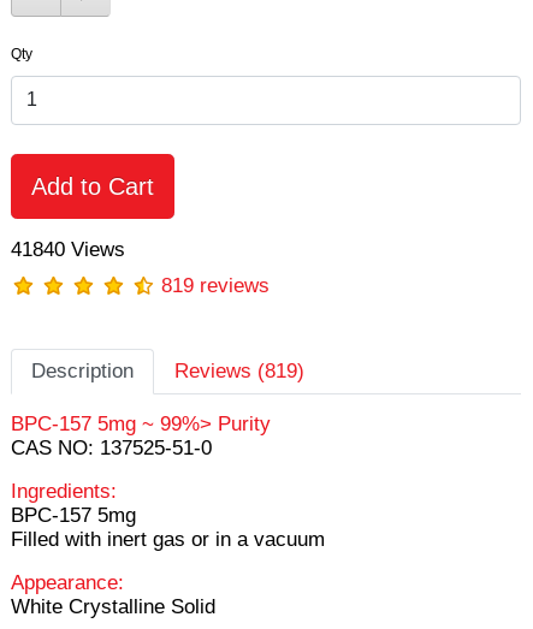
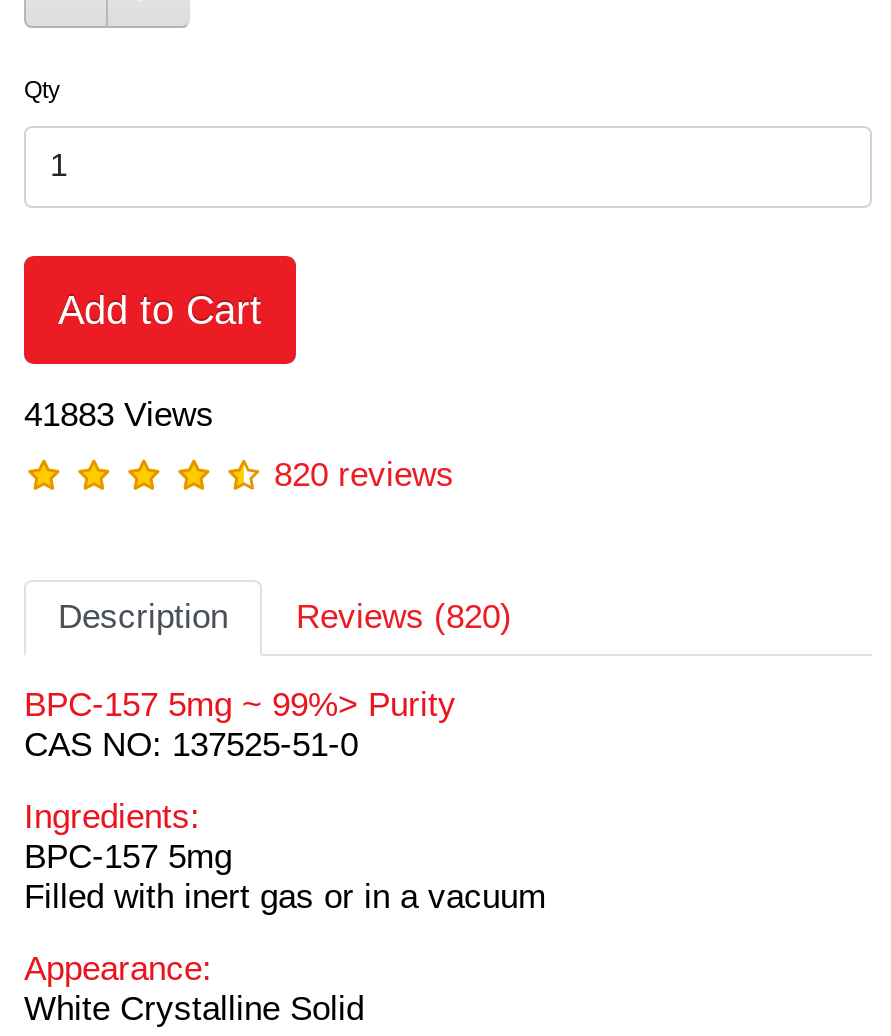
- 41840 Views
+ 41883 Views

- 819 reviews
+ 820 reviews

- Description Reviews (819)
+ Description Reviews (820)
